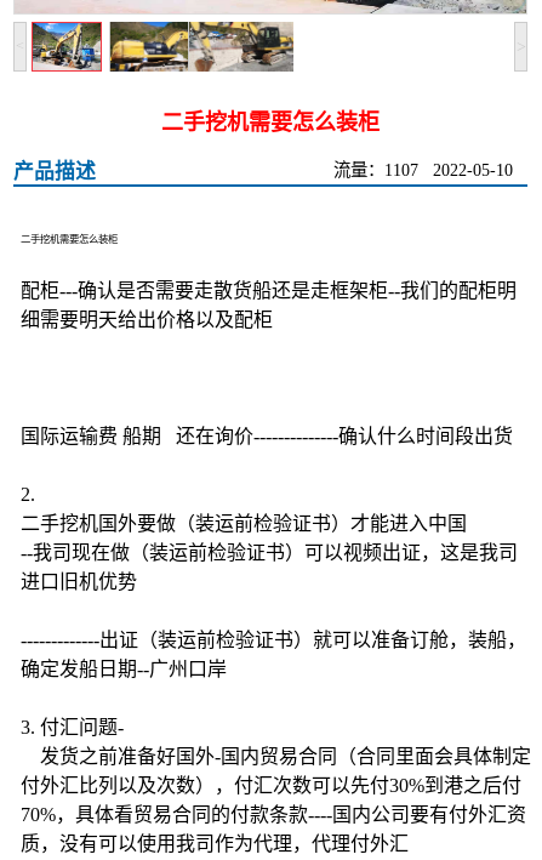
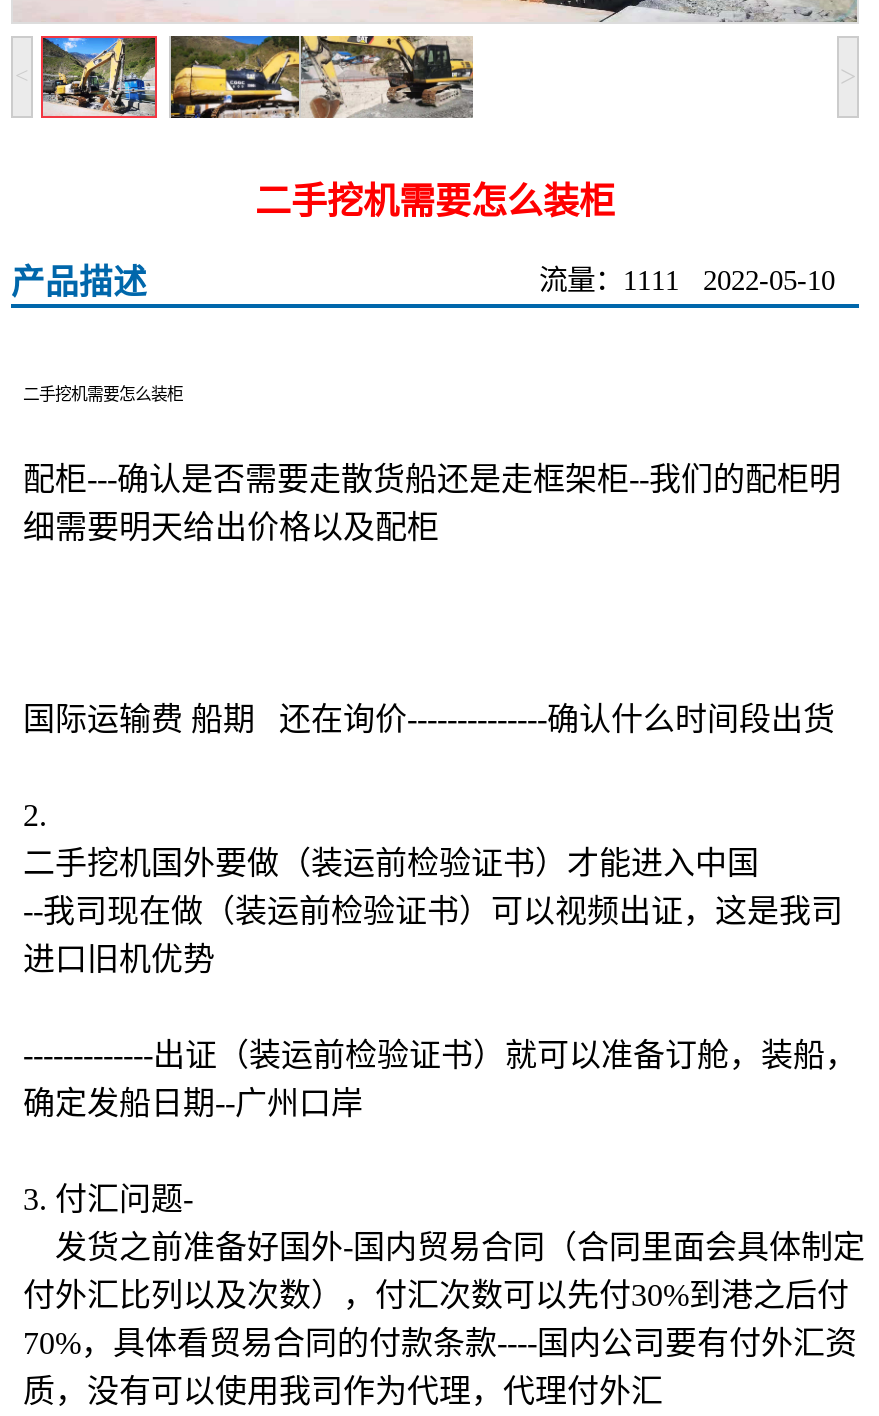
- 流量：1107 2022-05-10
+ 流量：1111 2022-05-10
